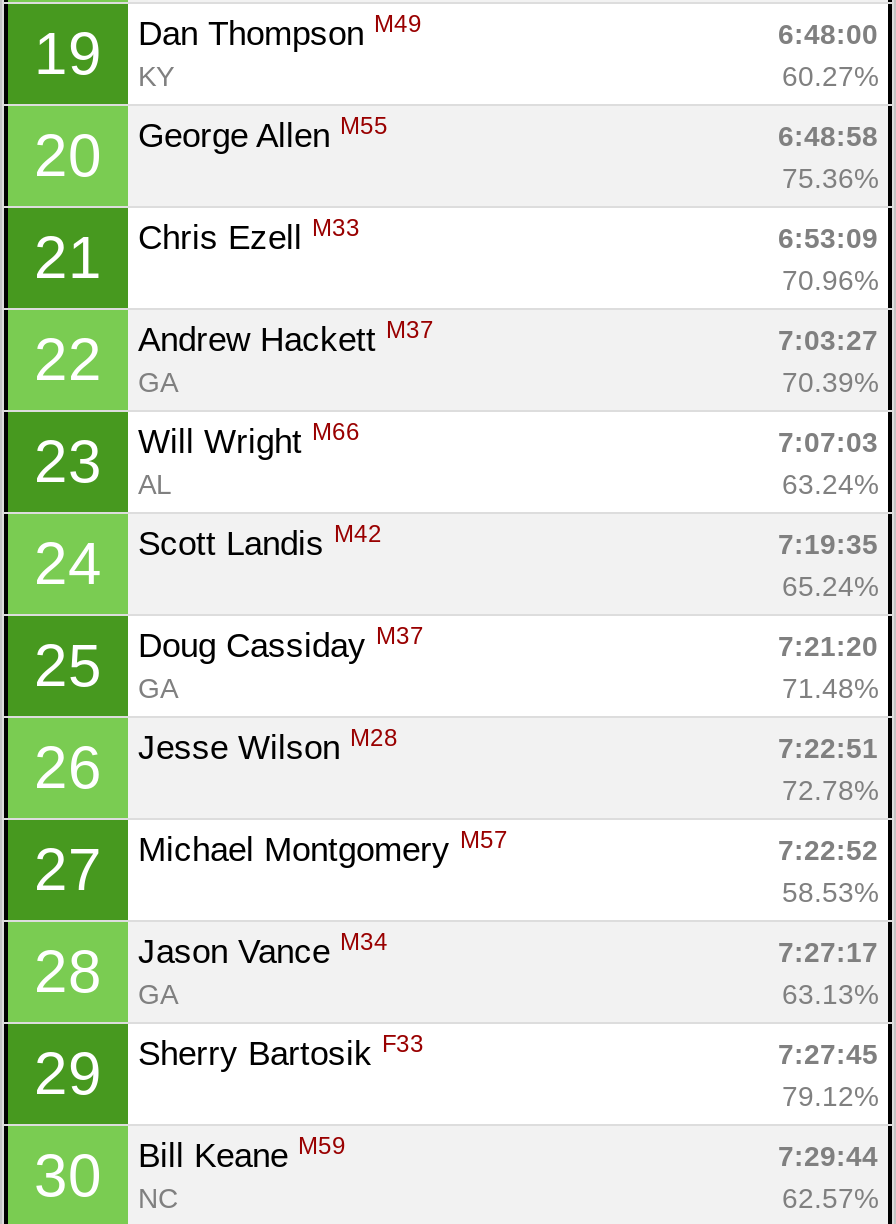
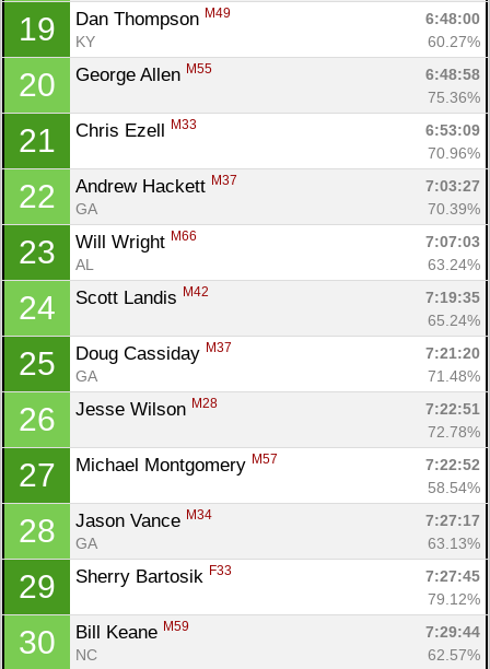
- 58.53%
+ 58.54%
